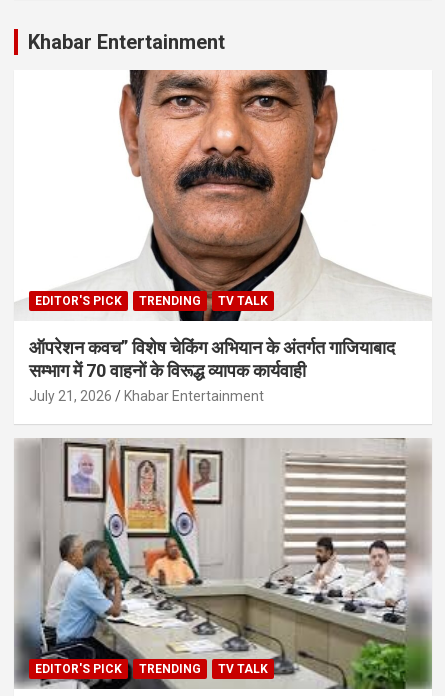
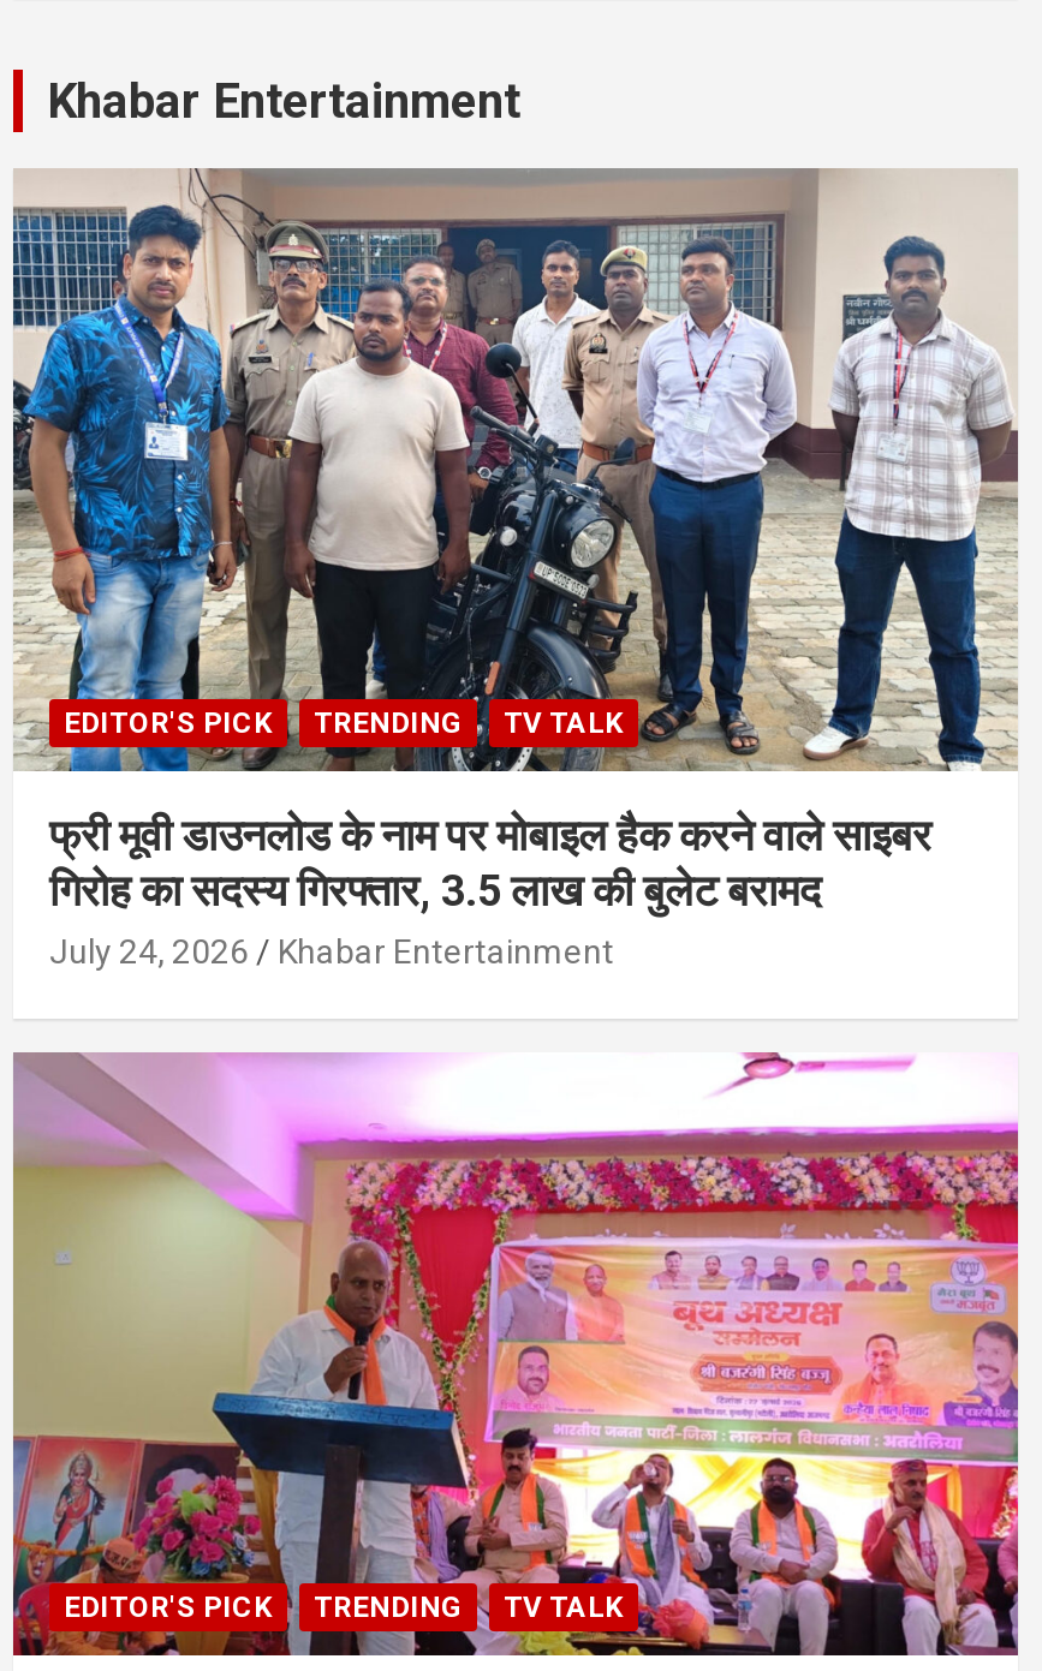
- [image]
- ऑपरेशन कवच” विशेष चेकिंग अभियान के अंतर्गत गाजियाबाद
- सम्भाग में 70 वाहनों के विरूद्ध व्यापक कार्यवाही
- July 21, 2026
+ [image]
+ फ्री मूवी डाउनलोड के नाम पर मोबाइल हैक करने वाले साइबर
+ गिरोह का सदस्य गिरफ्तार, 3.5 लाख की बुलेट बरामद
+ July 24, 2026

- [image]
+ [image]
